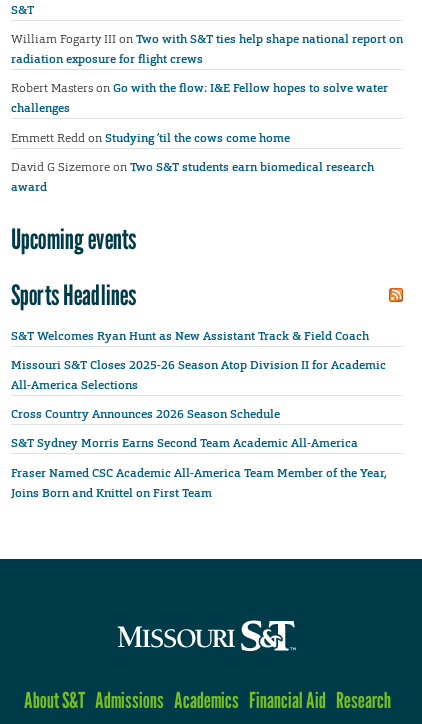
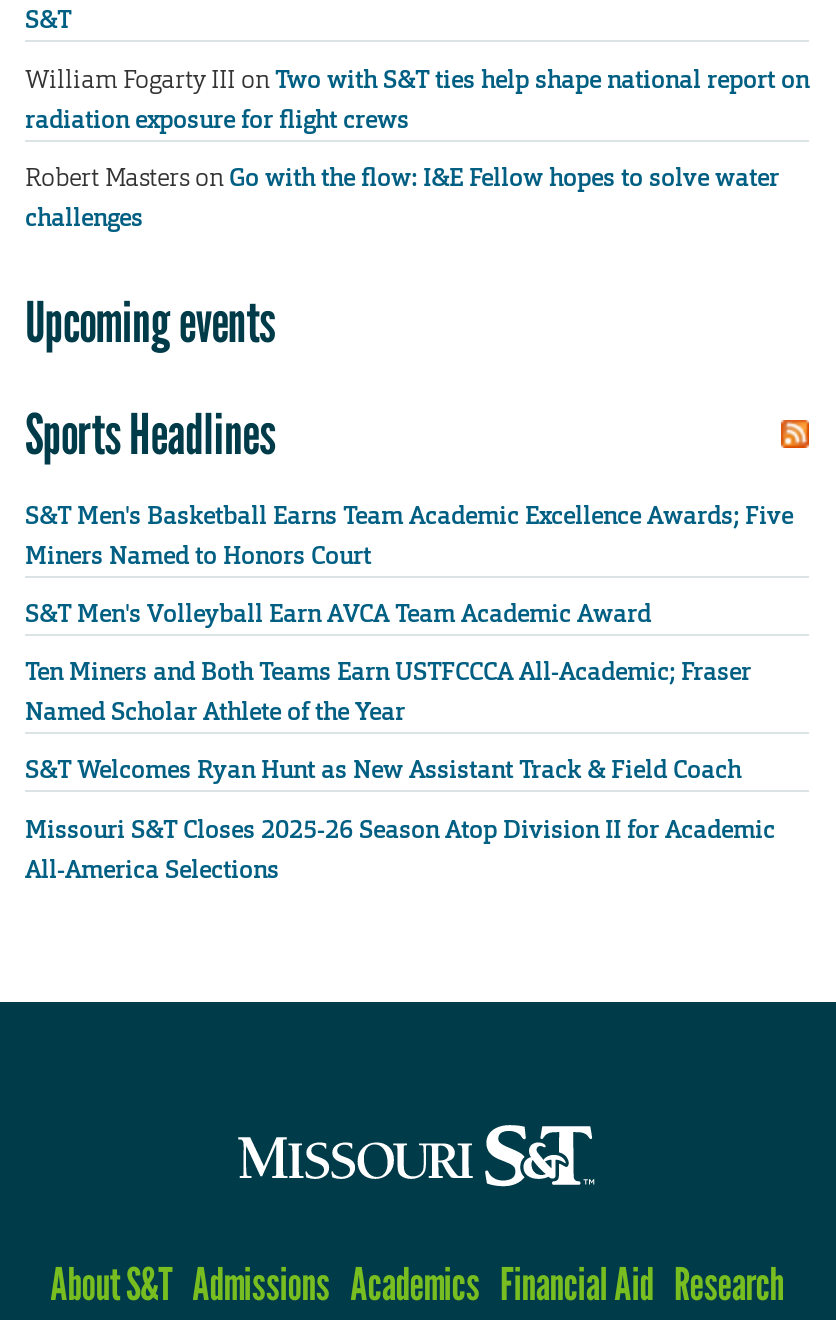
- Emmett Redd on Studying ’til the cows come home
- David G Sizemore on Two S&T students earn biomedical research
- award

moved up: Upcoming events | Sports Headlines

+ S&T Men's Basketball Earns Team Academic Excellence Awards; Five
+ Miners Named to Honors Court
+ S&T Men's Volleyball Earn AVCA Team Academic Award
+ Ten Miners and Both Teams Earn USTFCCCA All-Academic; Fraser
+ Named Scholar Athlete of the Year

moved down: S&T Welcomes Ryan Hunt as New Assistant Track & Field Coach | Missouri S&T Closes 2025-26 Season Atop Division II for Academic | All-America Selections

- Cross Country Announces 2026 Season Schedule
- S&T Sydney Morris Earns Second Team Academic All-America
- Fraser Named CSC Academic All-America Team Member of the Year,
- Joins Born and Knittel on First Team
